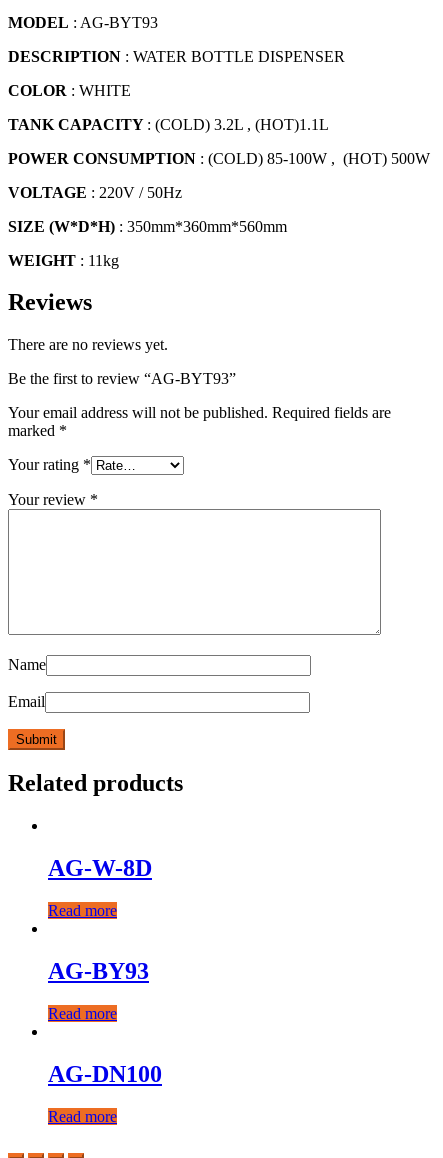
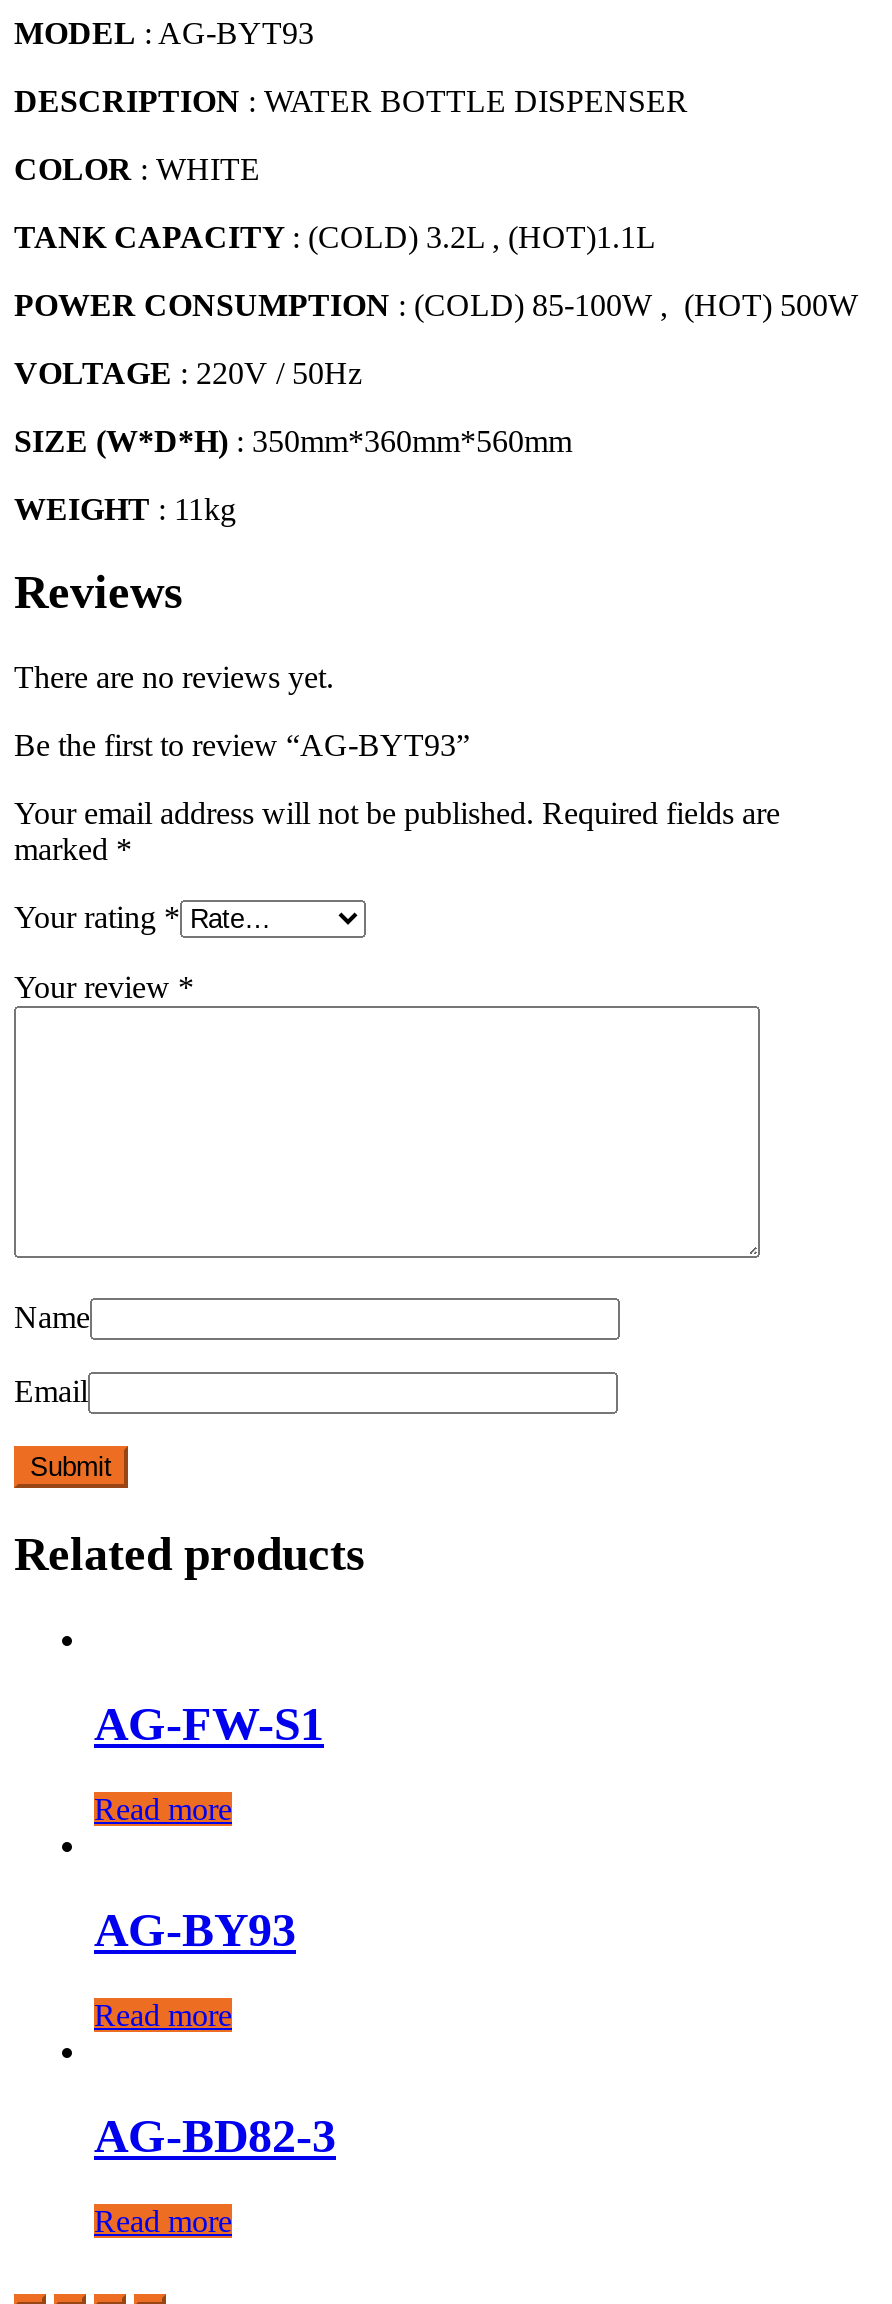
- AG-W-8D
+ AG-FW-S1

- AG-DN100
+ AG-BD82-3
